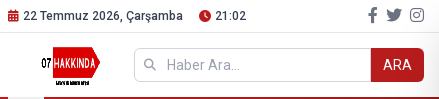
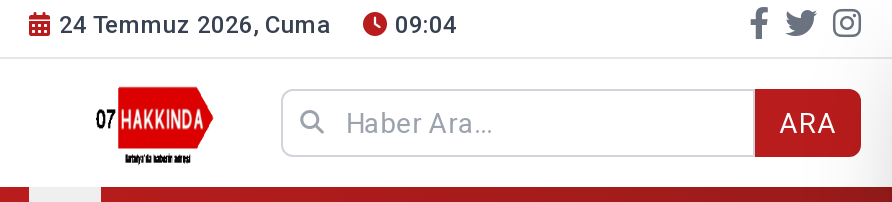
- 22 Temmuz 2026, Çarşamba
+ 24 Temmuz 2026, Cuma

- 21:02
+ 09:04
